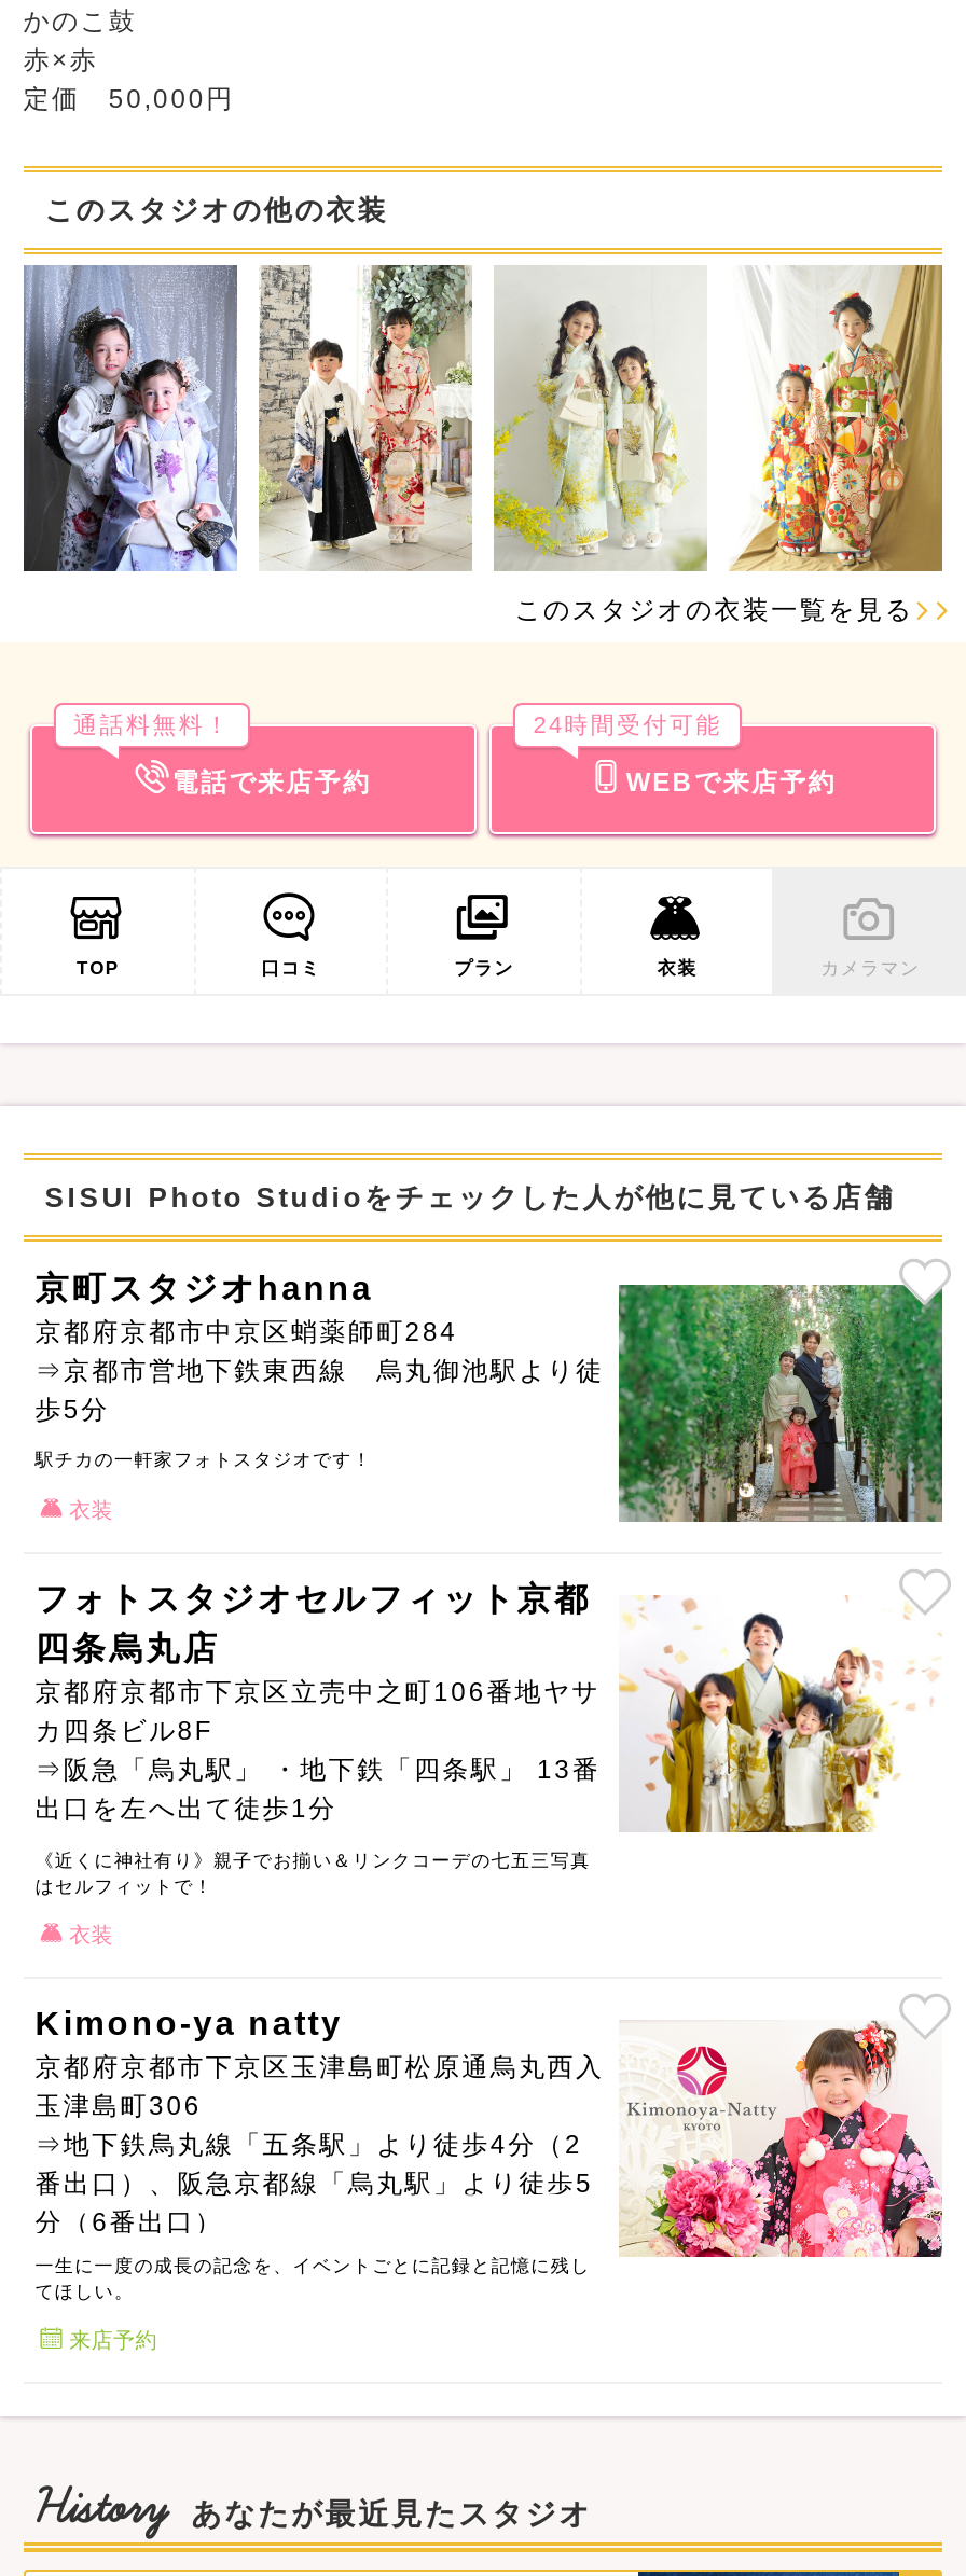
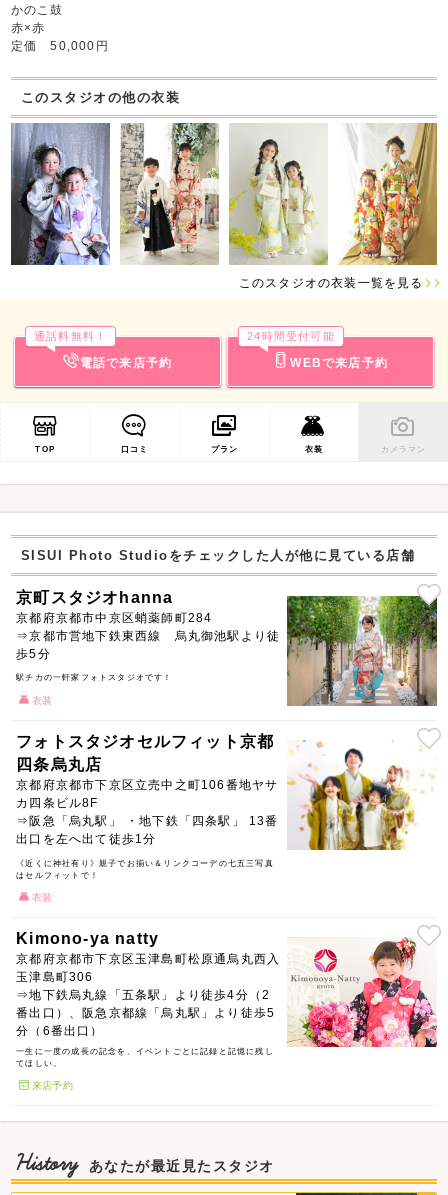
- [image]
+ [image]
